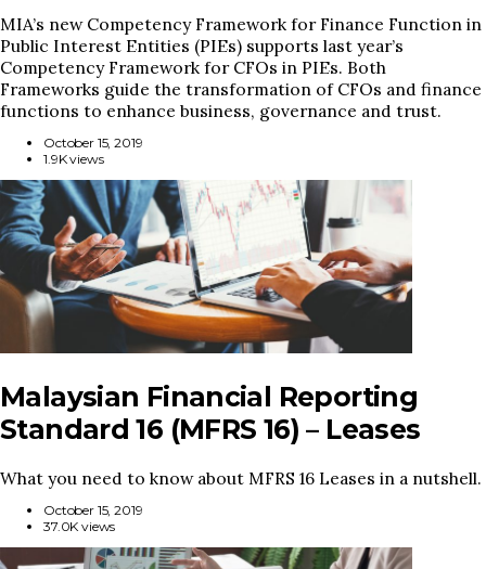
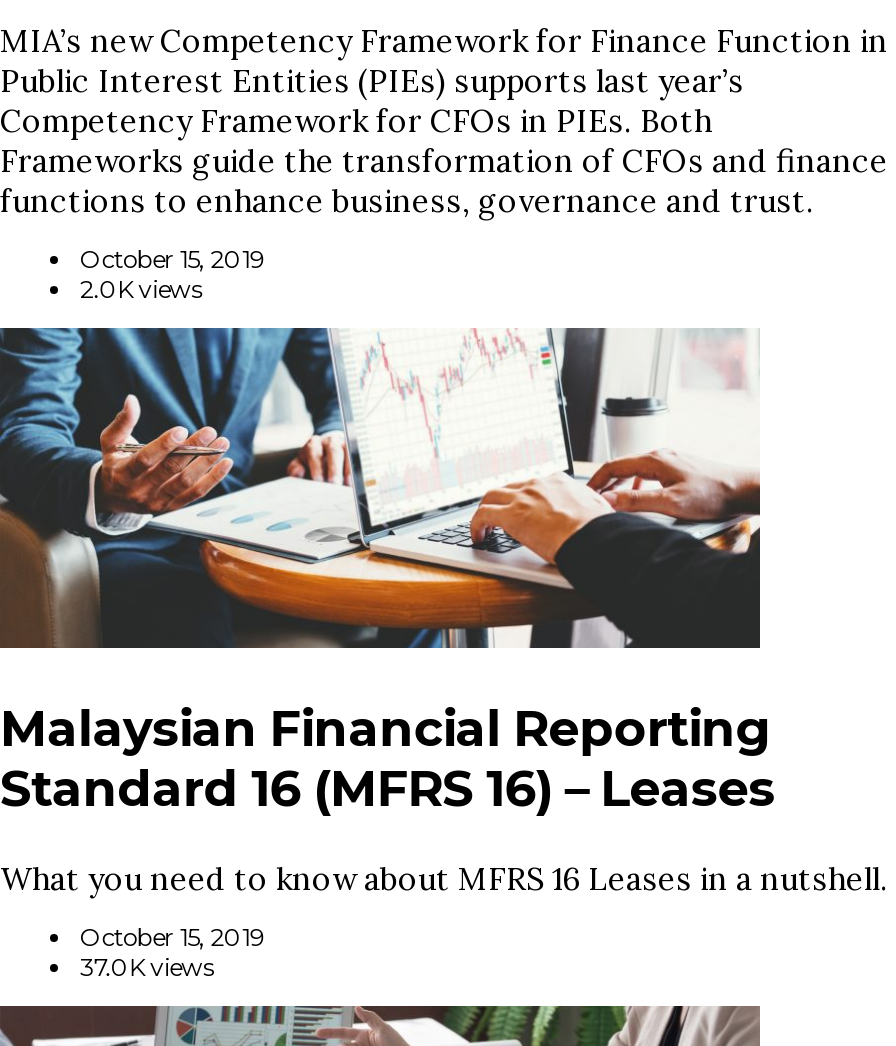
- 1.9K views
+ 2.0K views
